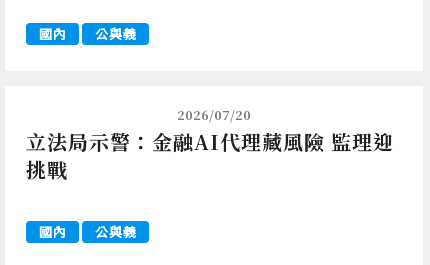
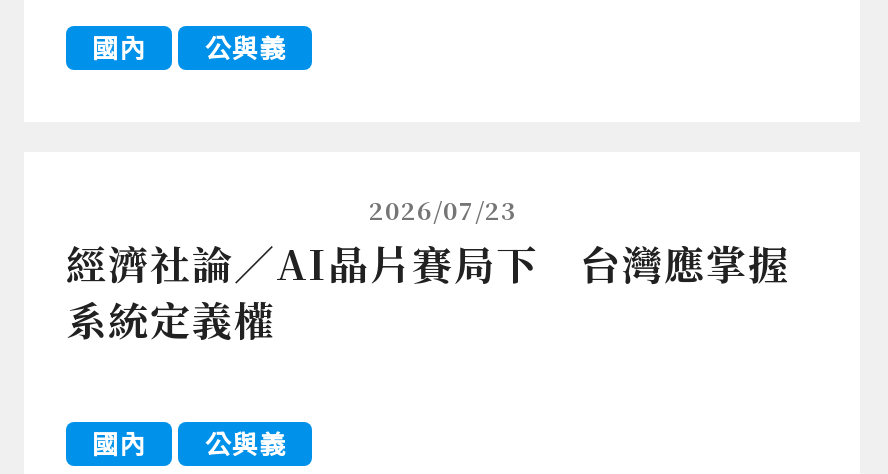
- 2026/07/20
- 立法局示警：金融AI代理藏風險 監理迎
- 挑戰
+ 2026/07/23
+ 經濟社論／AI晶片賽局下 台灣應掌握
+ 系統定義權
